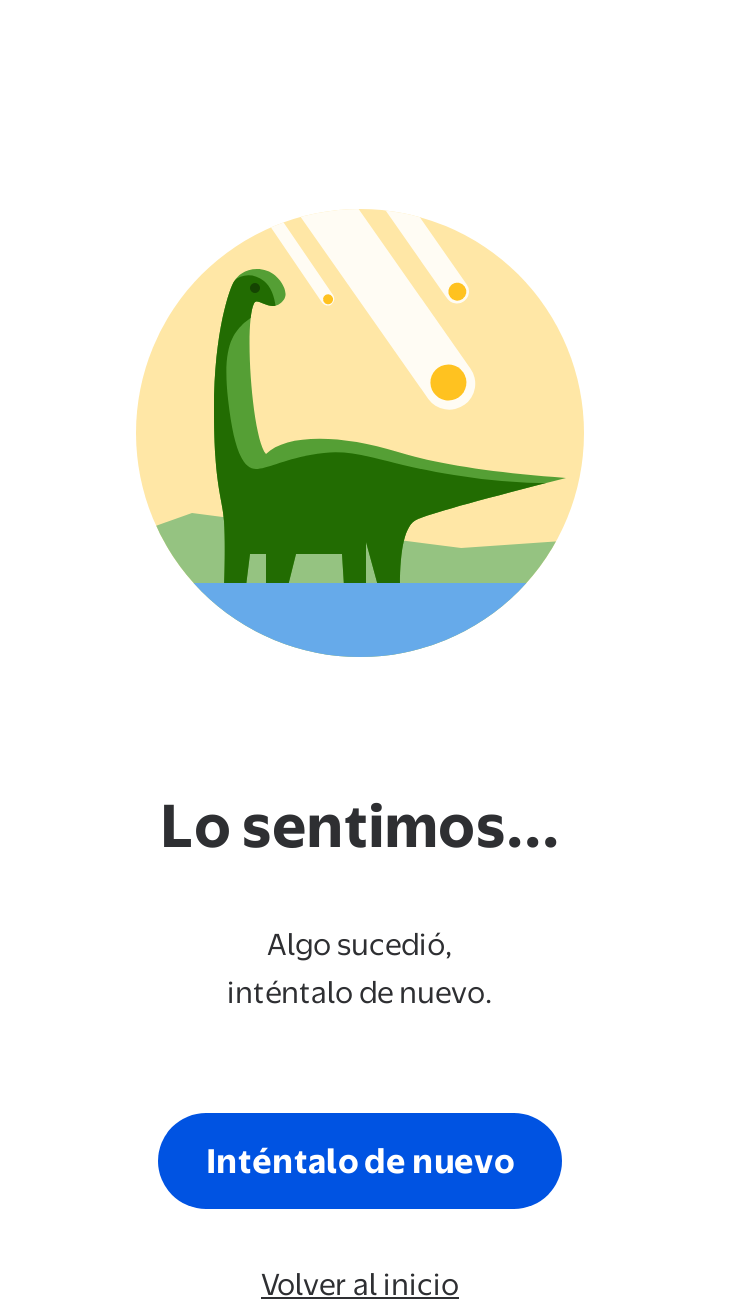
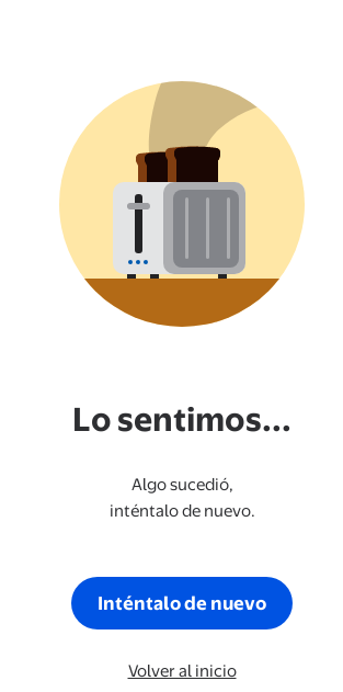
- [image]
+ [image]
